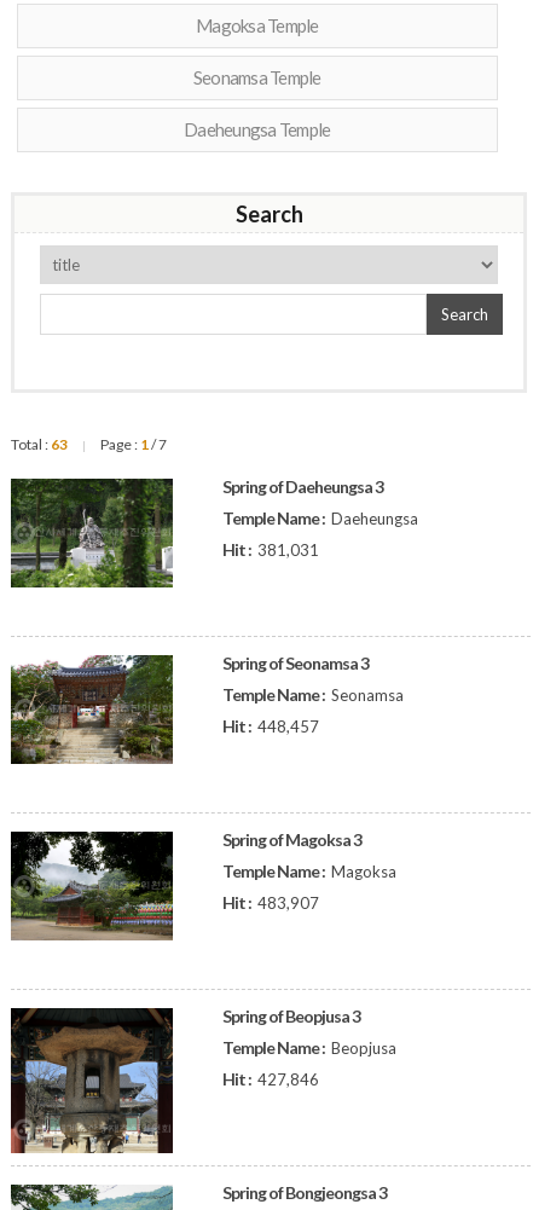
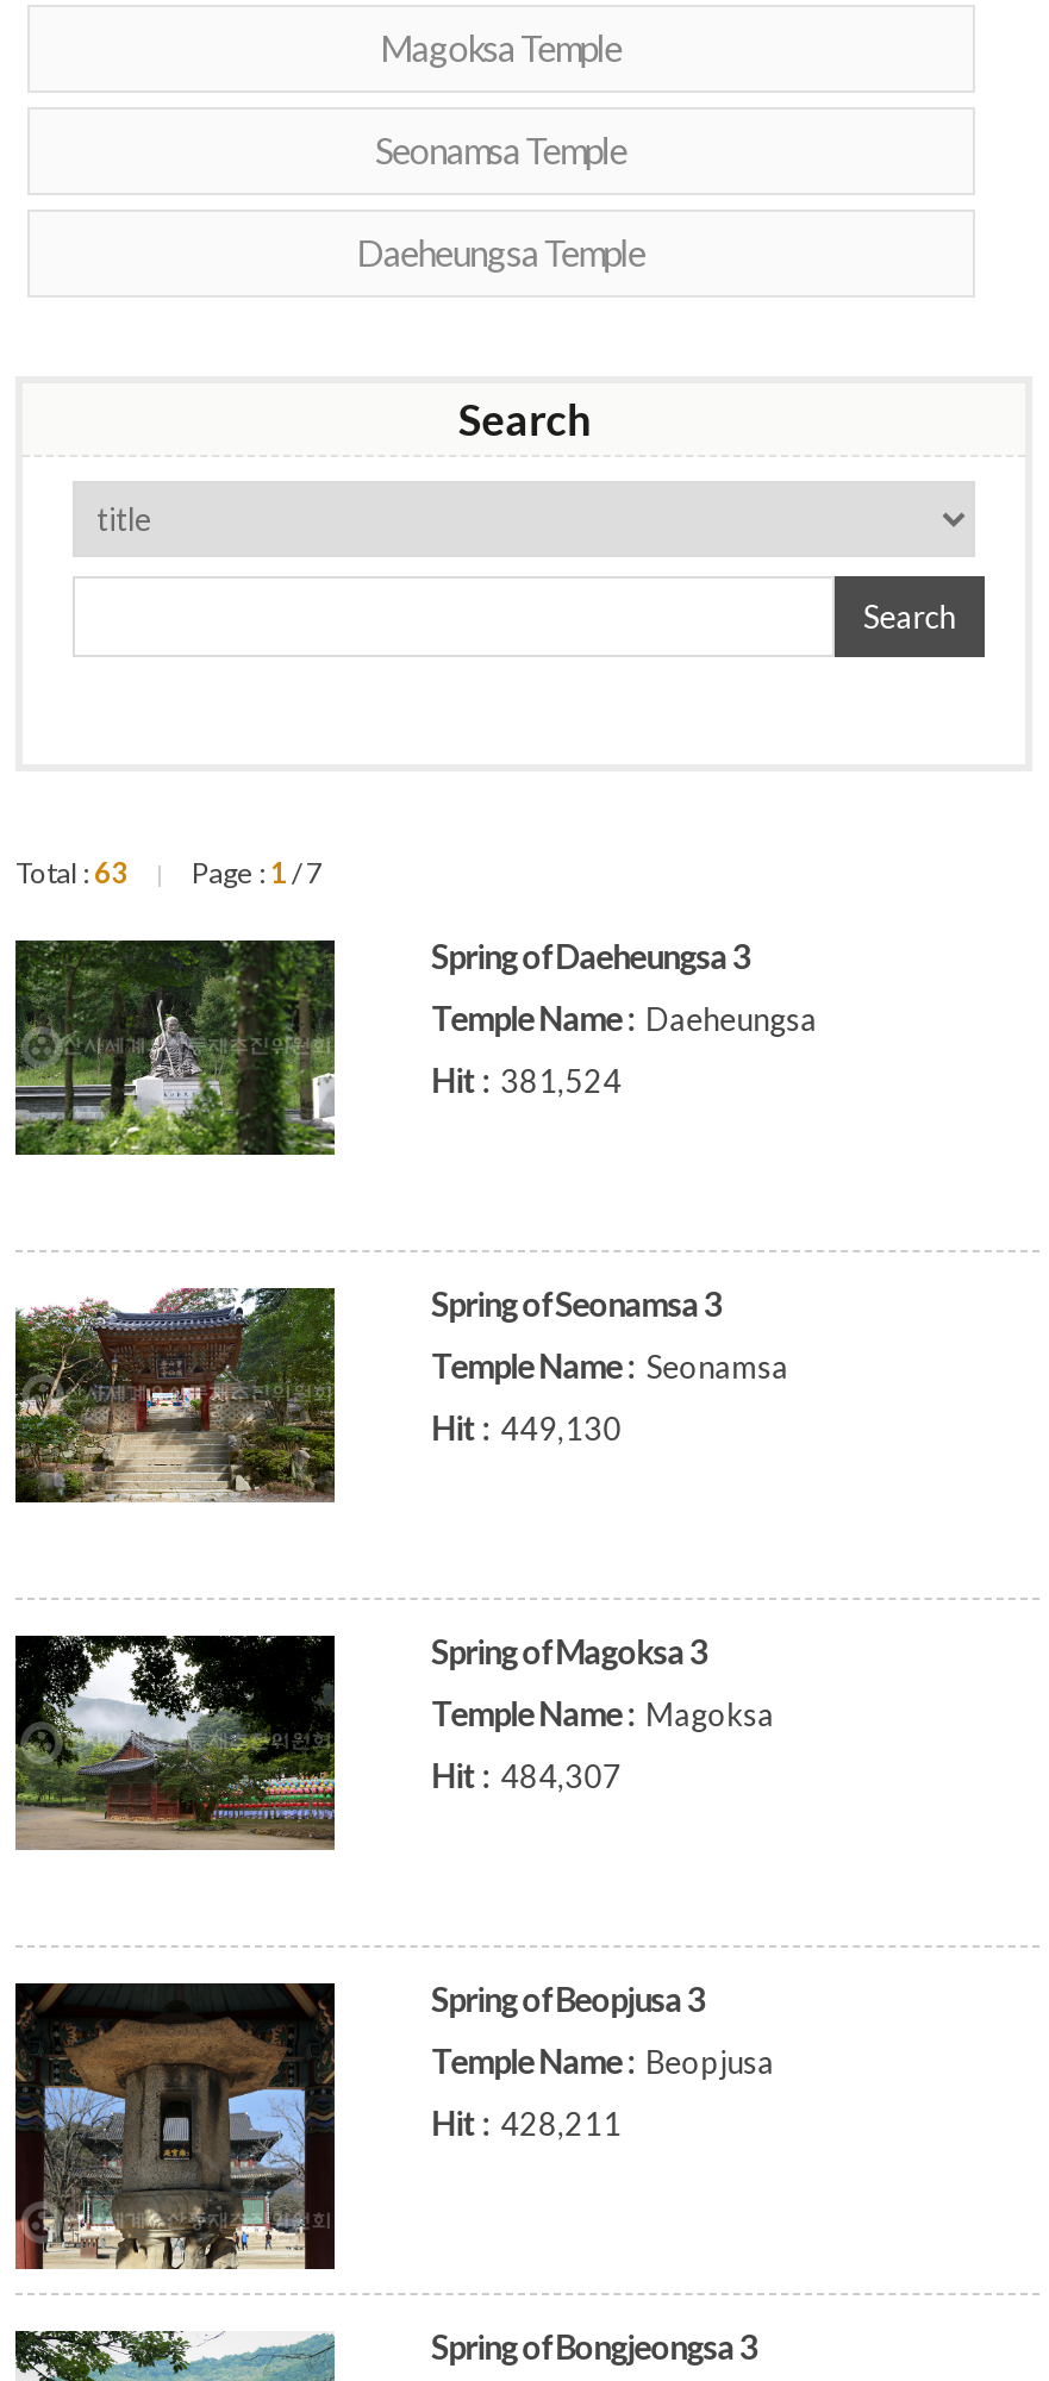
- Hit : 381,031
+ Hit : 381,524

- Hit : 448,457
+ Hit : 449,130

- Hit : 483,907
+ Hit : 484,307

- Hit : 427,846
+ Hit : 428,211
